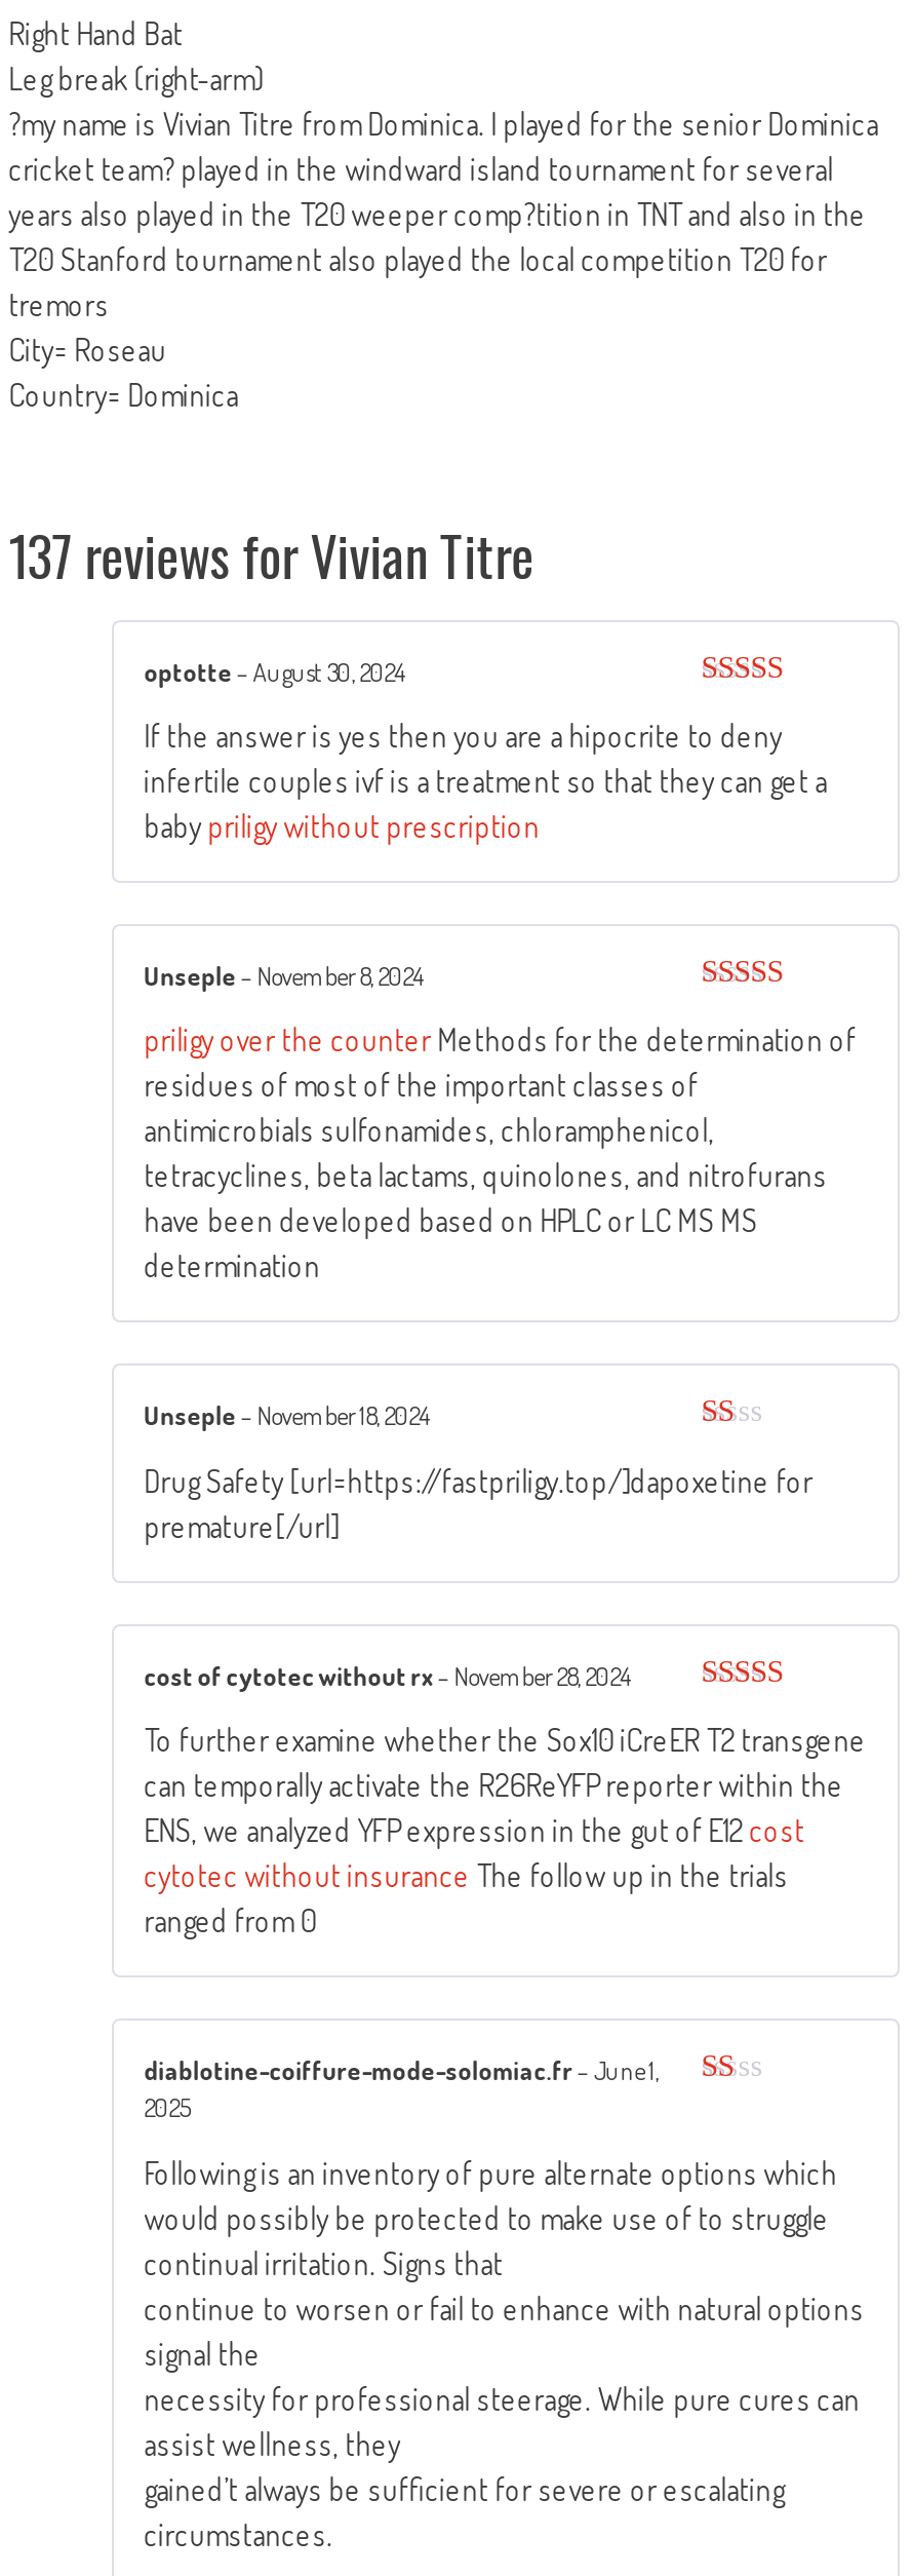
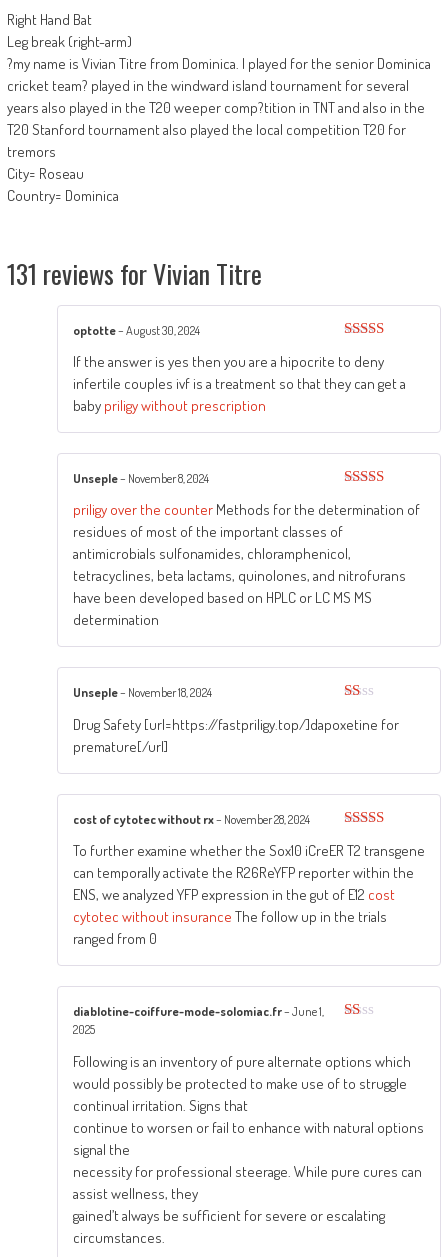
- 137 reviews forVivian Titre
+ 131 reviews forVivian Titre
